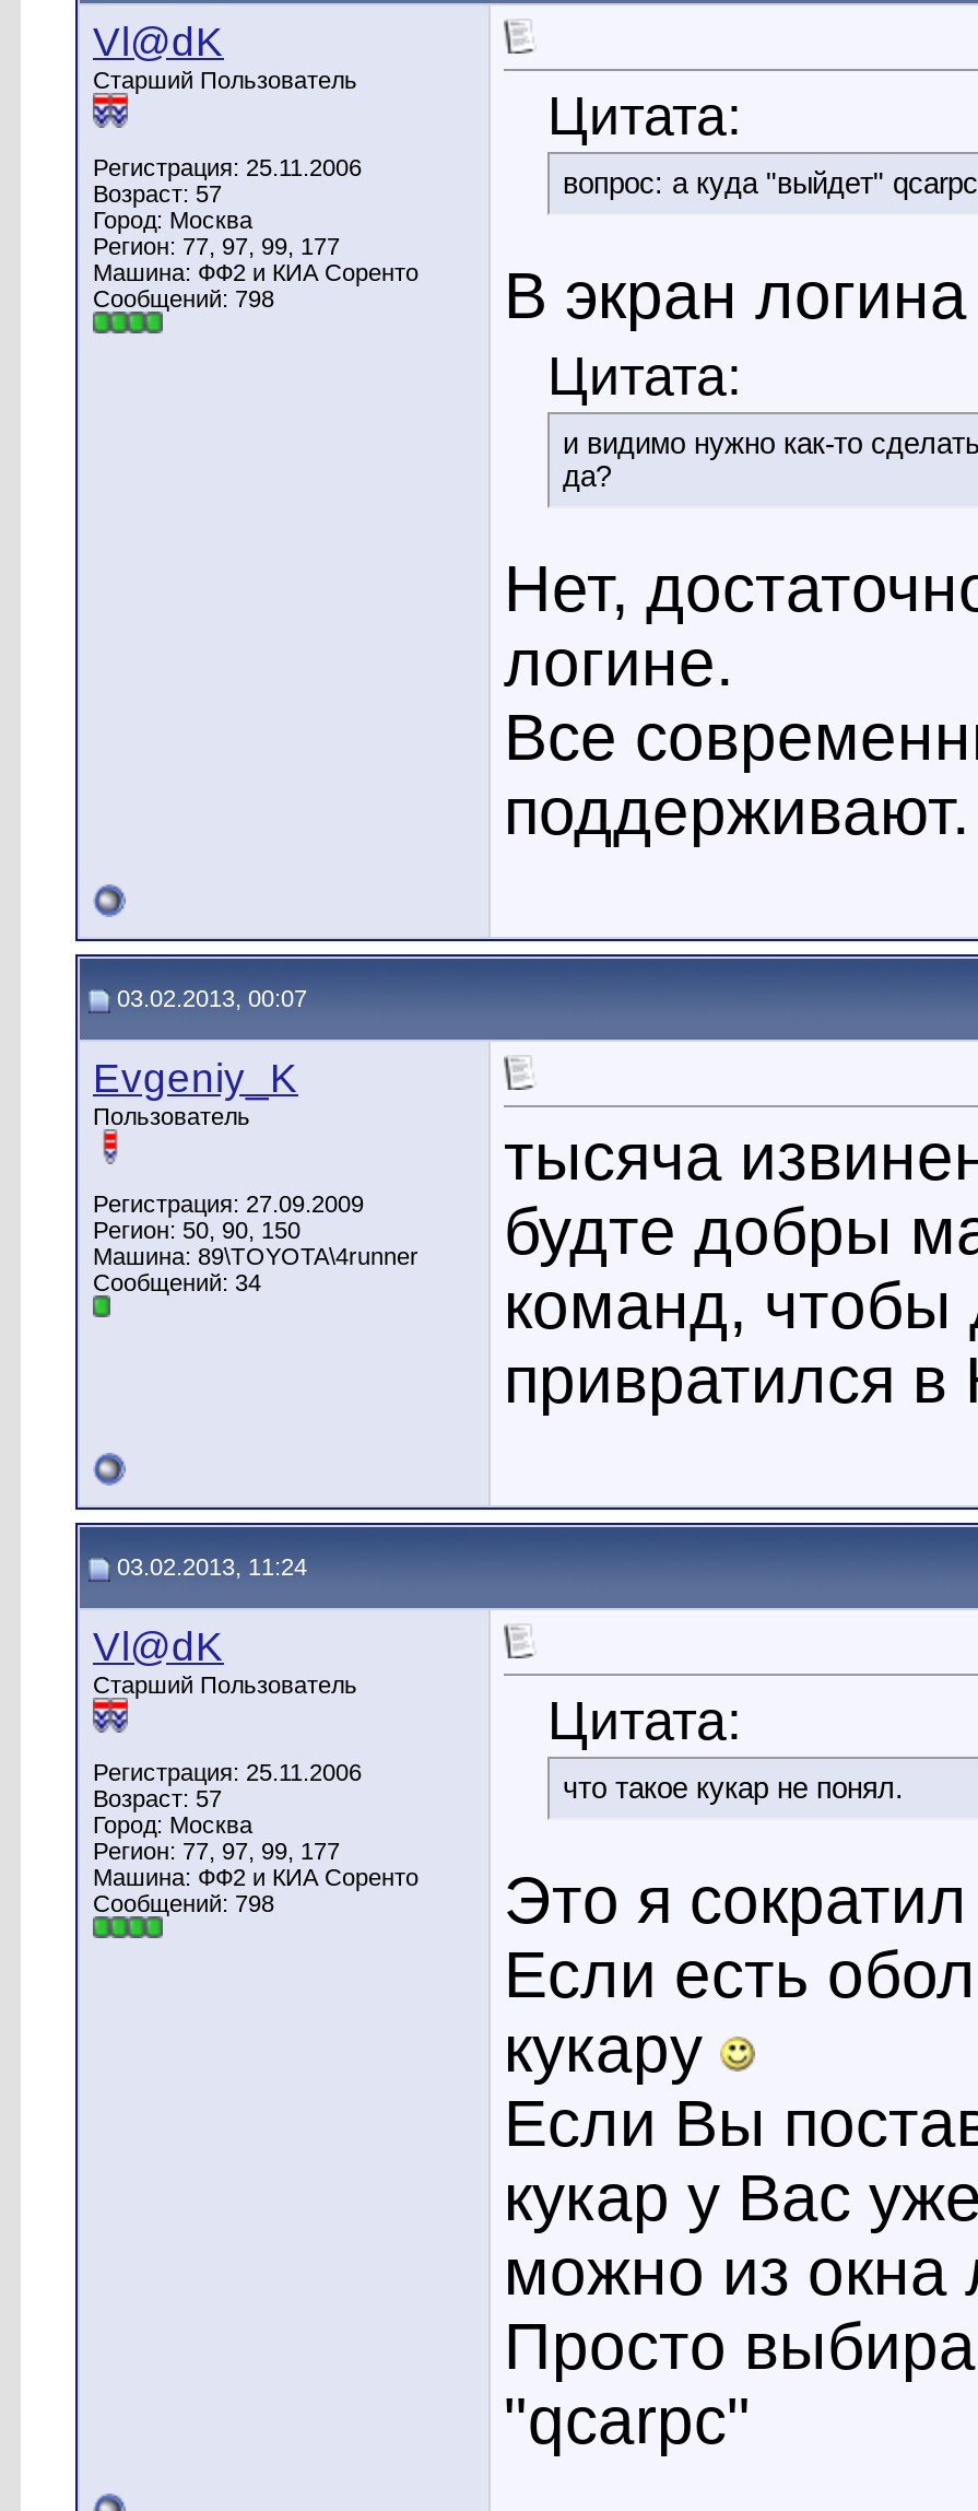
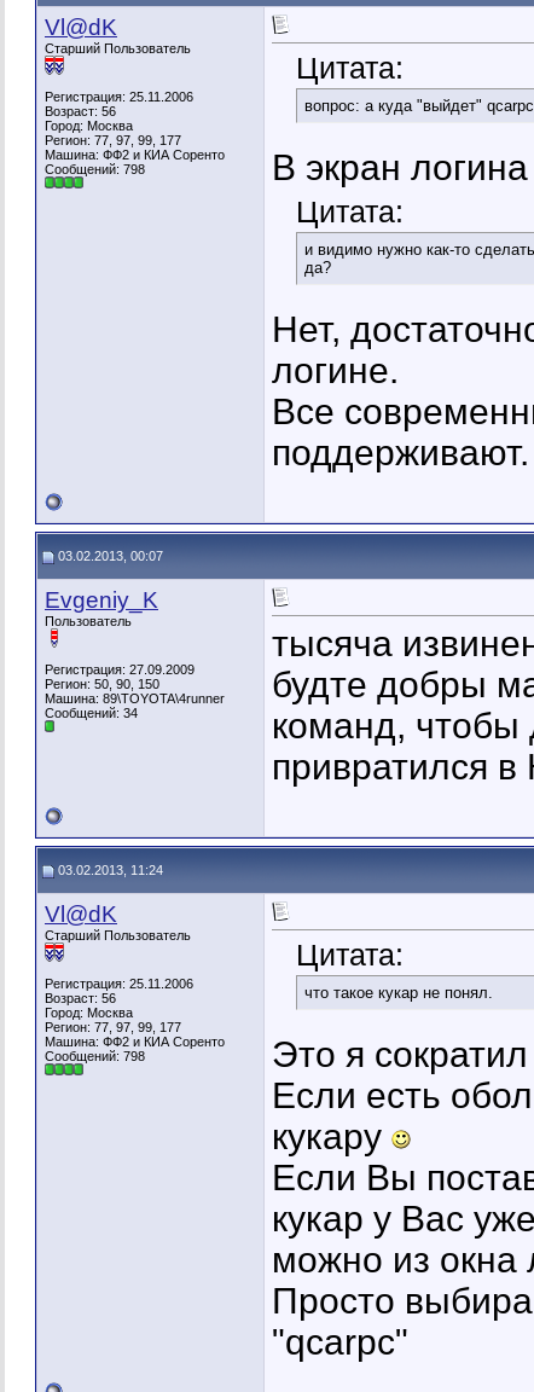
- Возраст: 57
+ Возраст: 56

- Возраст: 57
+ Возраст: 56
